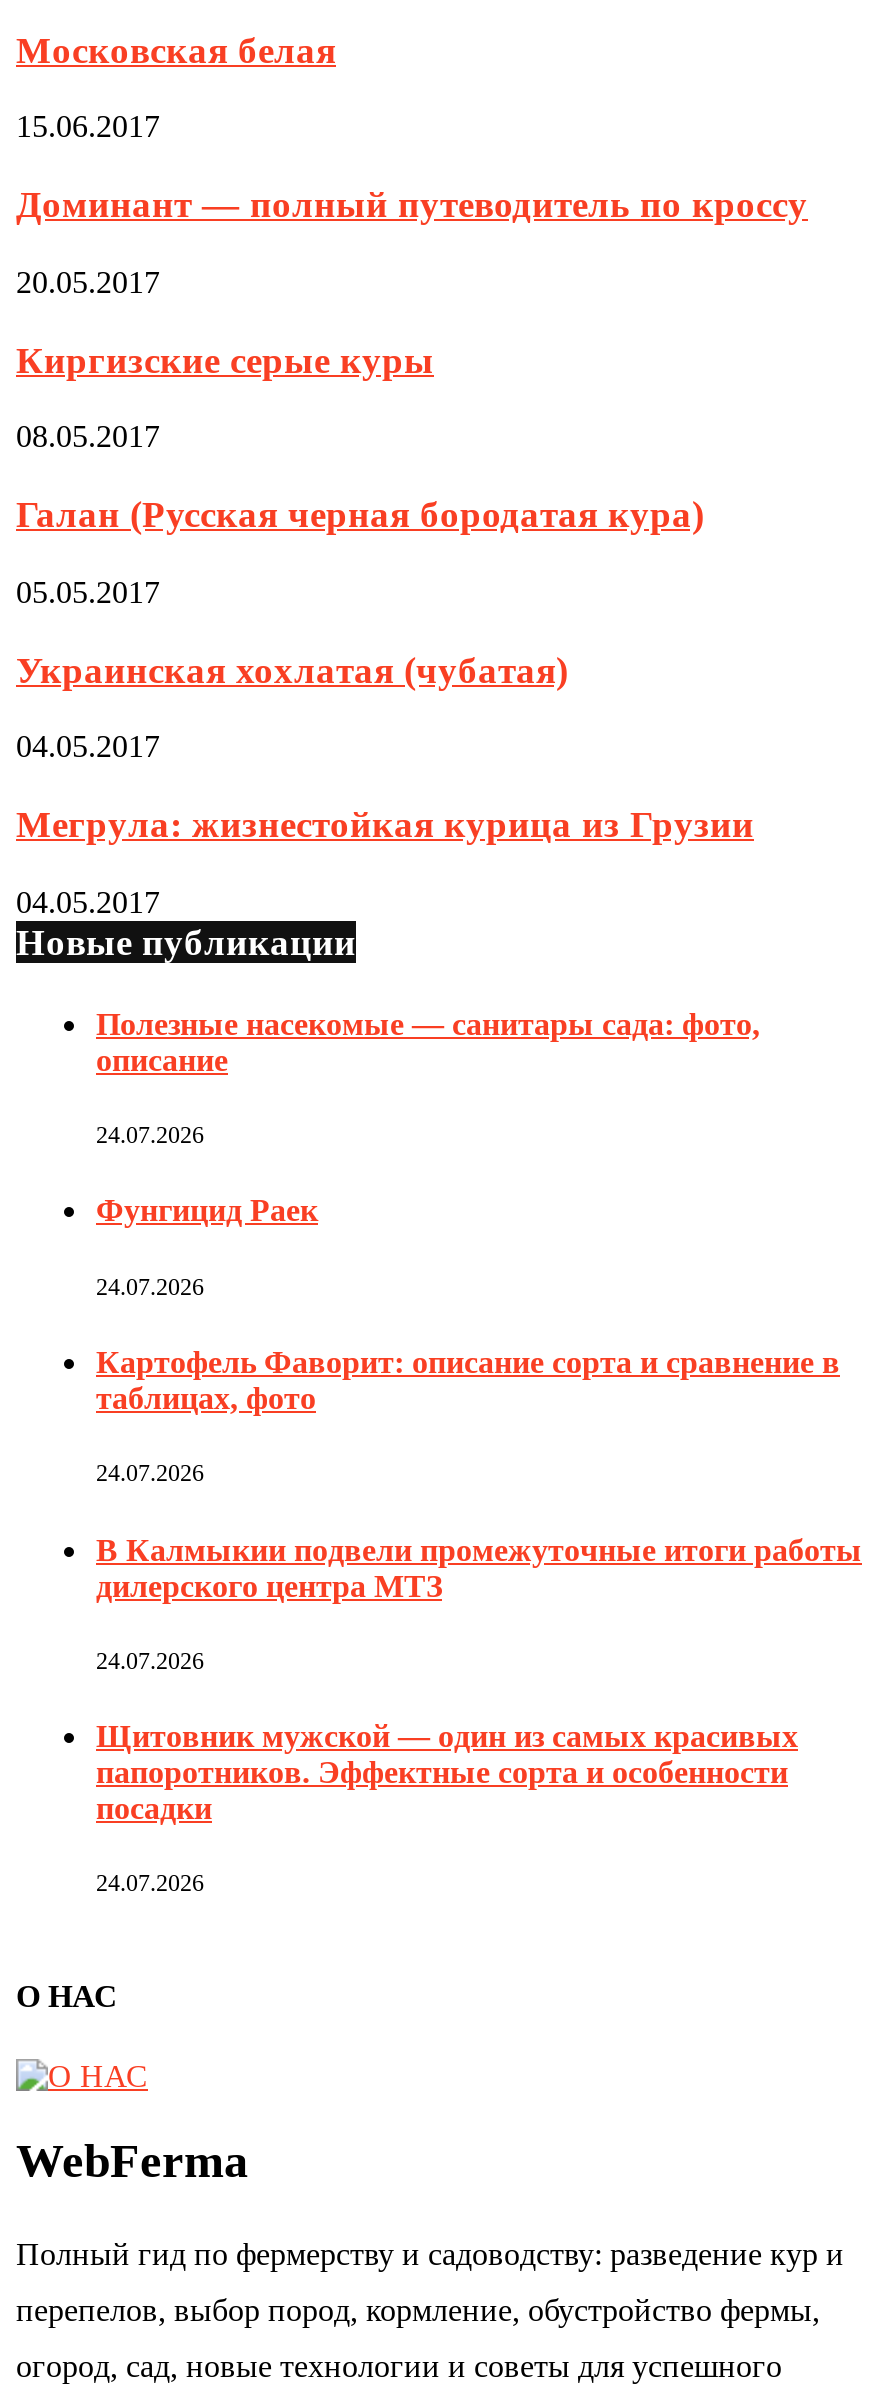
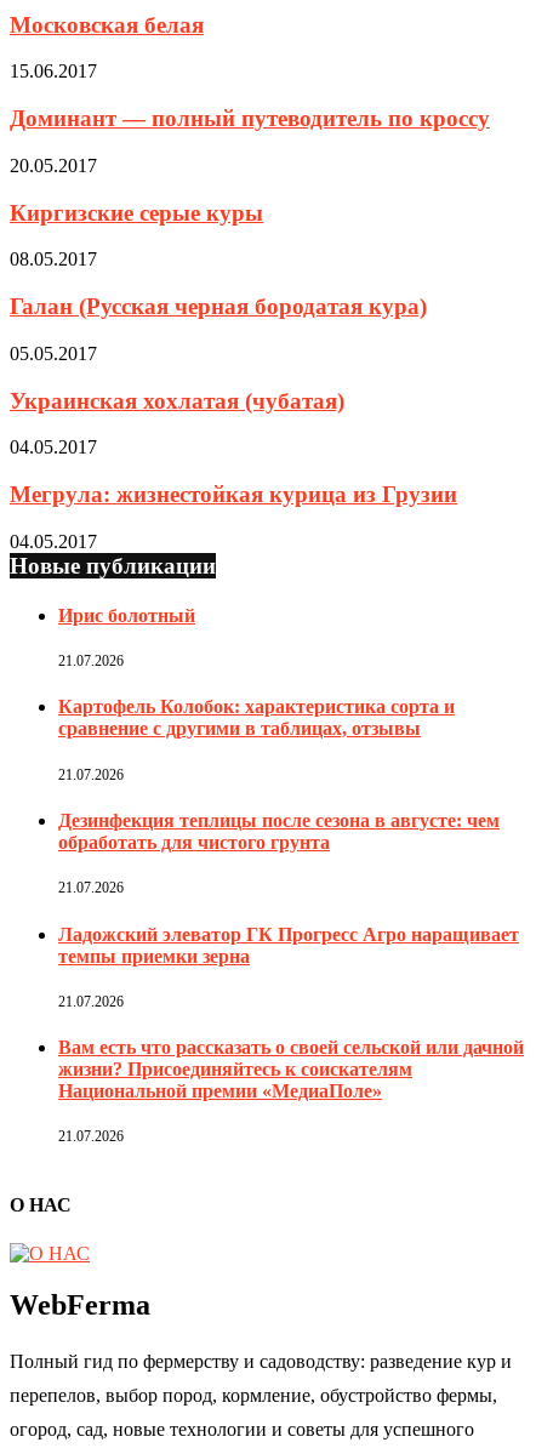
- Полезные насекомые — санитары сада: фото,
- описание
+ Ирис болотный

- 24.07.2026
+ 21.07.2026

- Фунгицид Раек
+ Картофель Колобок: характеристика сорта и
+ сравнение с другими в таблицах, отзывы

- 24.07.2026
+ 21.07.2026

- Картофель Фаворит: описание сорта и сравнение в
- таблицах, фото
+ Дезинфекция теплицы после сезона в августе: чем
+ обработать для чистого грунта

- 24.07.2026
+ 21.07.2026

- В Калмыкии подвели промежуточные итоги работы
- дилерского центра МТЗ
+ Ладожский элеватор ГК Прогресс Агро наращивает
+ темпы приемки зерна

- 24.07.2026
+ 21.07.2026

- Щитовник мужской — один из самых красивых
- папоротников. Эффектные сорта и особенности
- посадки
+ Вам есть что рассказать о своей сельской или дачной
+ жизни? Присоединяйтесь к соискателям
+ Национальной премии «МедиаПоле»

- 24.07.2026
+ 21.07.2026
